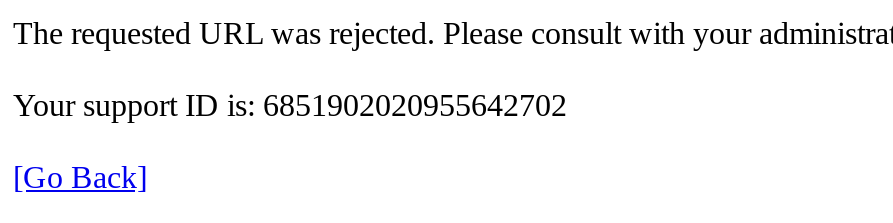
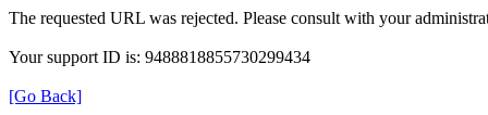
- Your support ID is: 6851902020955642702
+ Your support ID is: 9488818855730299434
